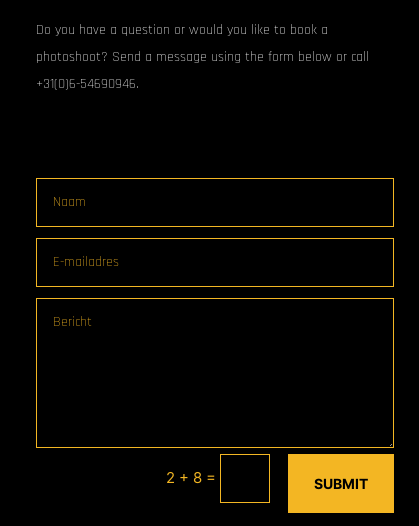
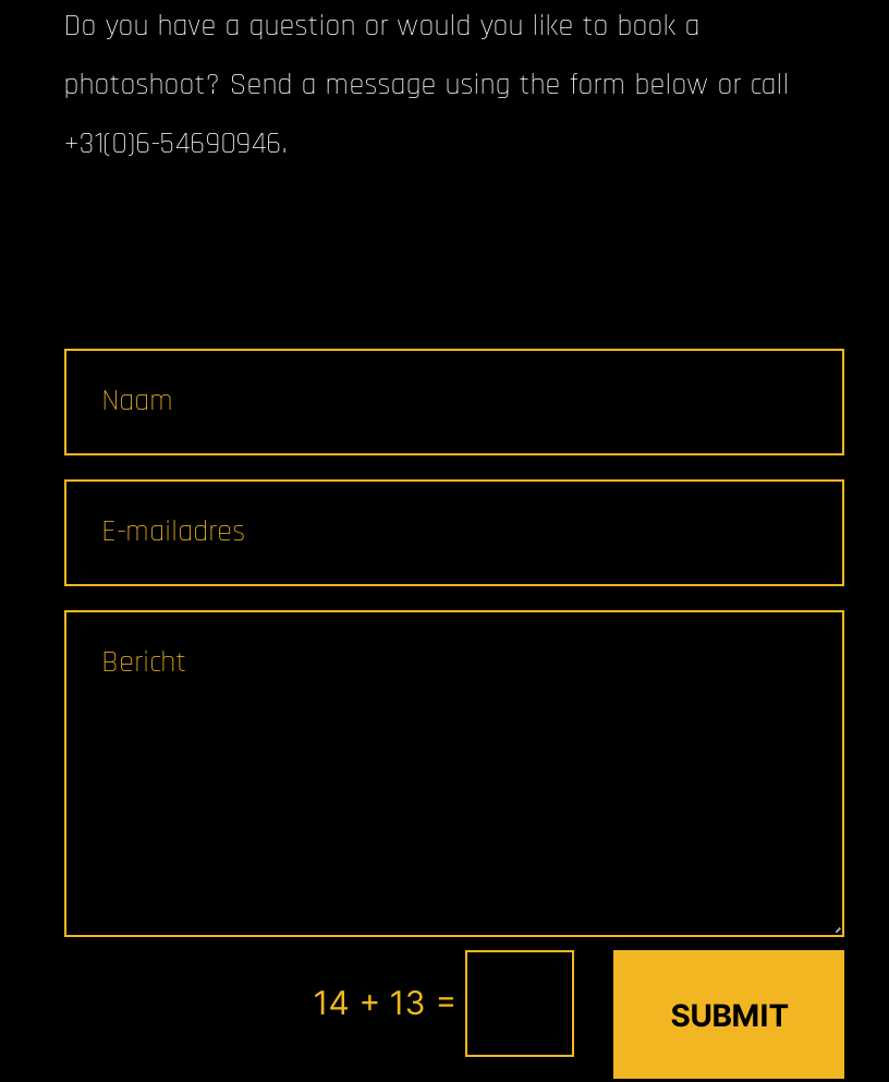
- 2 + 8 =
+ 14 + 13 =
